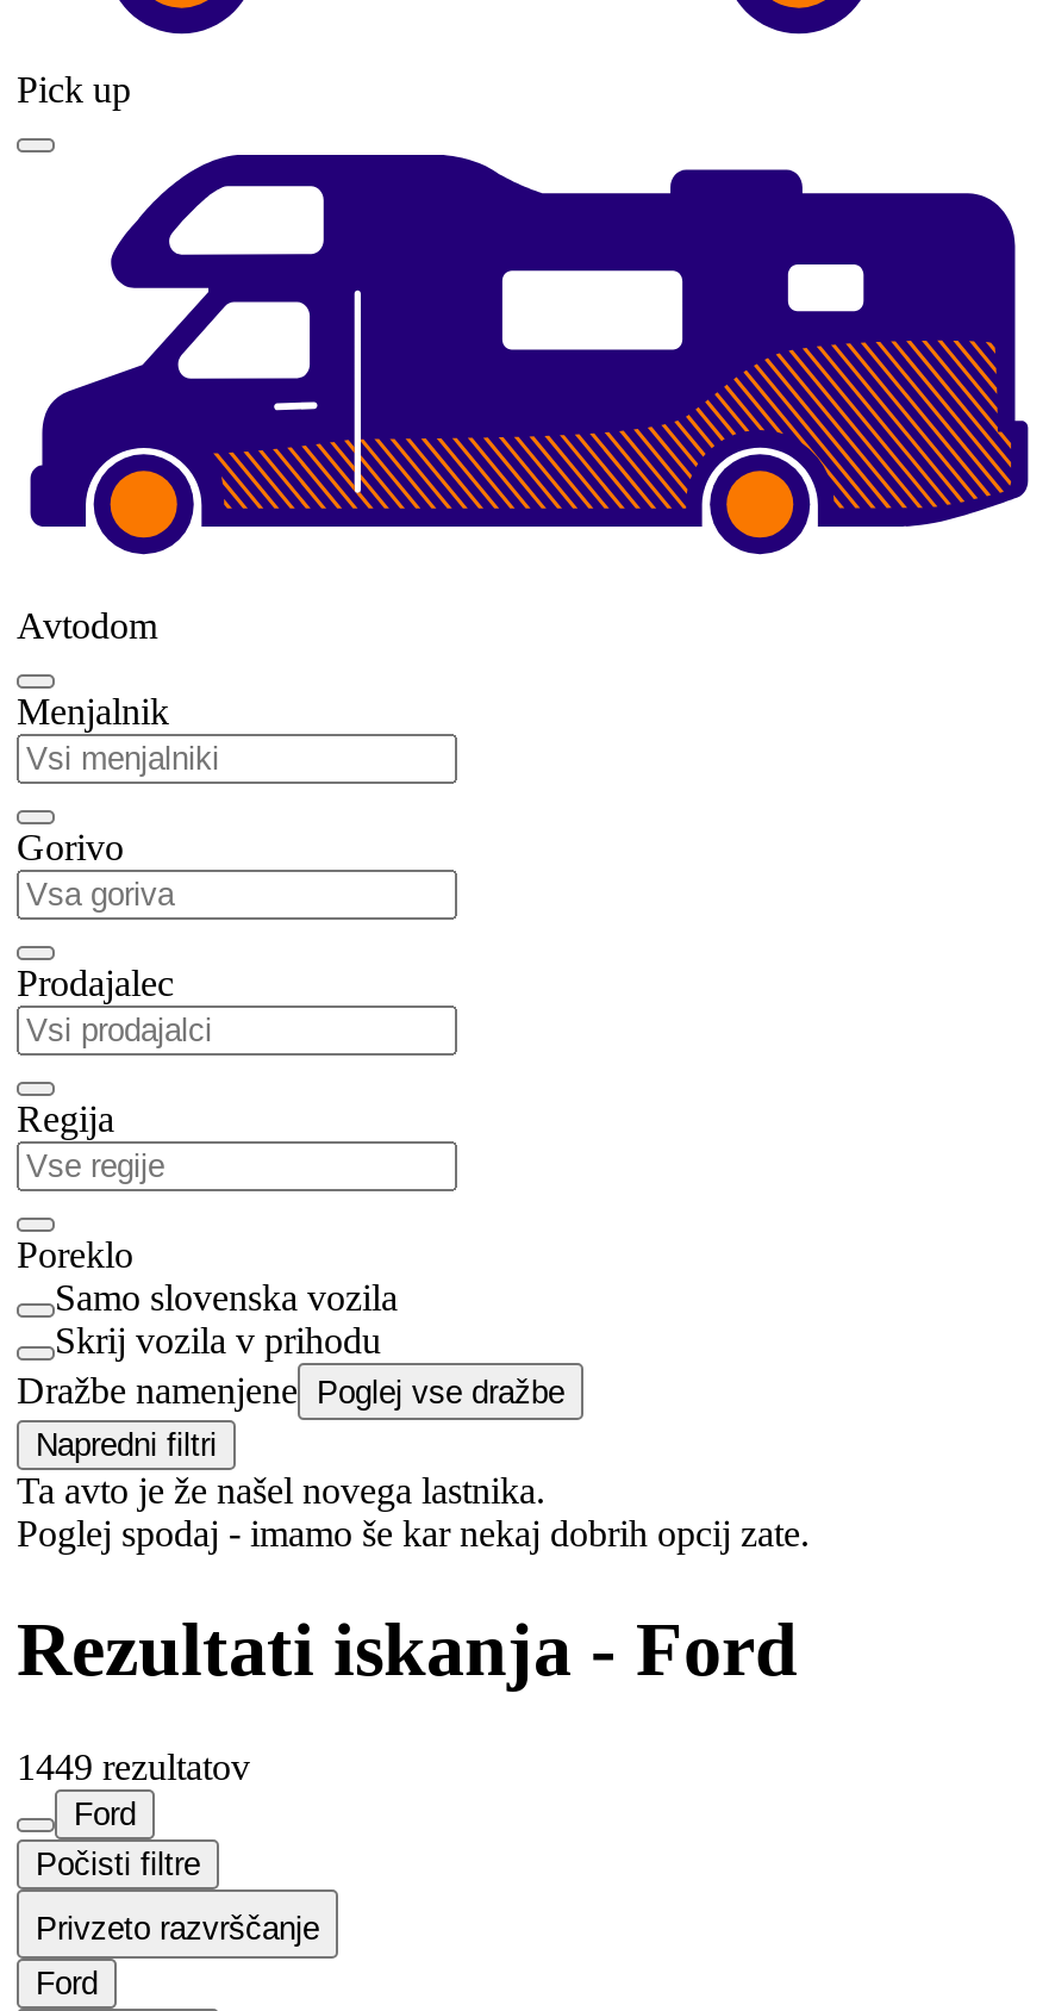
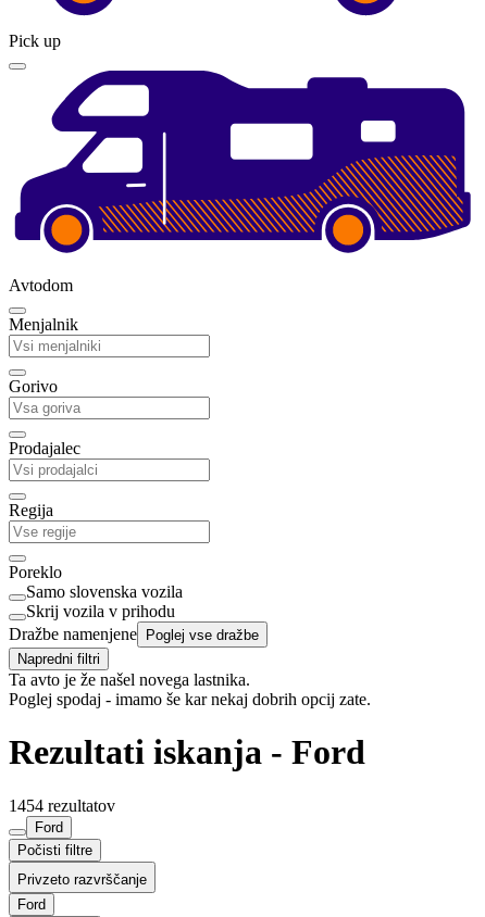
- 1449 rezultatov
+ 1454 rezultatov
